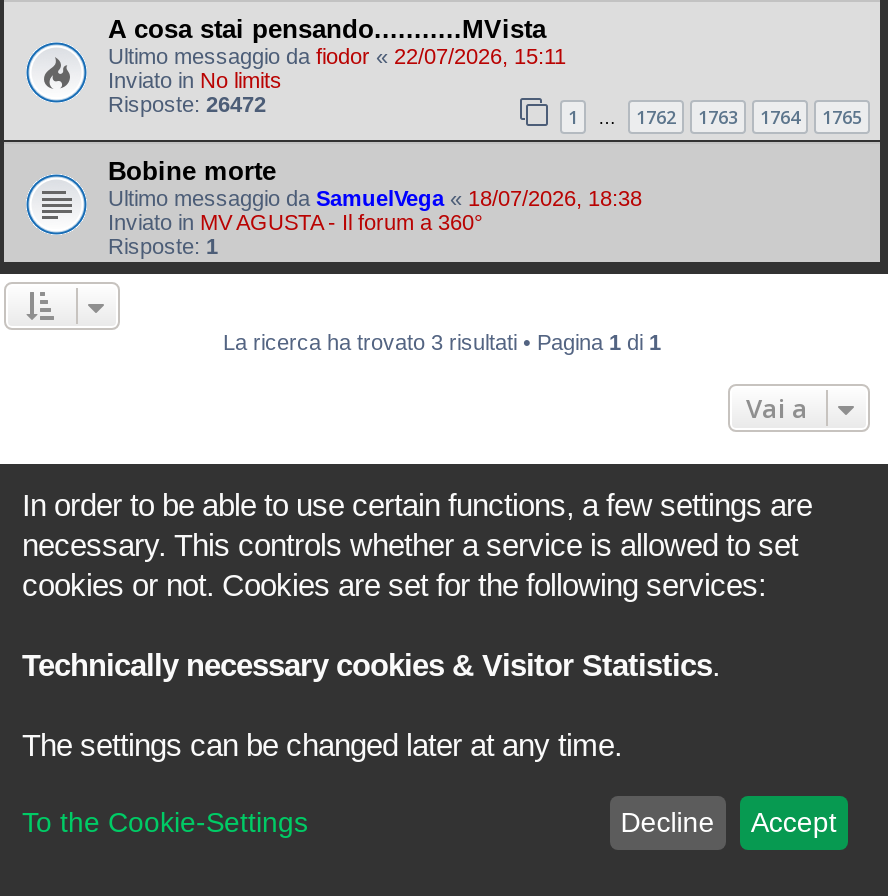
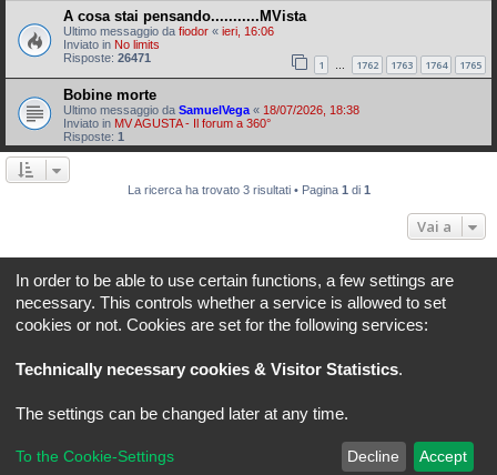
- Ultimo messaggio da fiodor «22/07/2026, 15:11
+ Ultimo messaggio da fiodor «ieri, 16:06

- Risposte: 26472
+ Risposte: 26471
